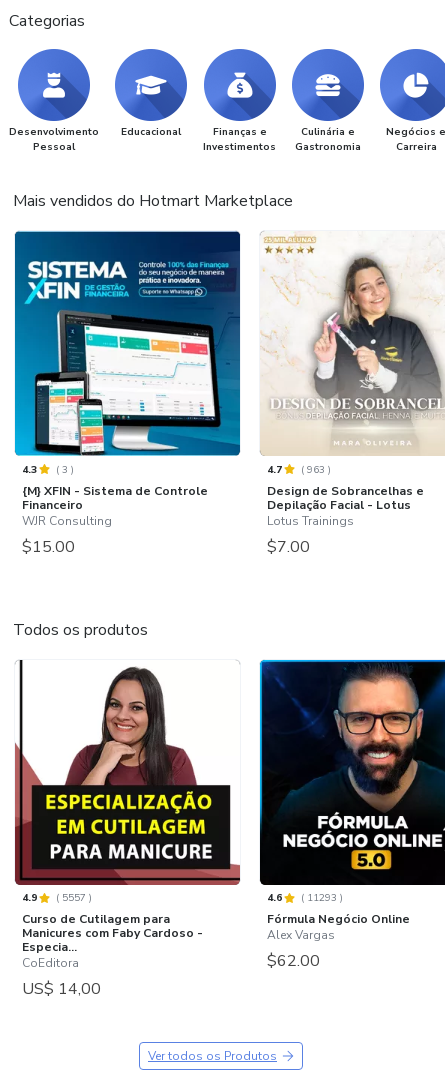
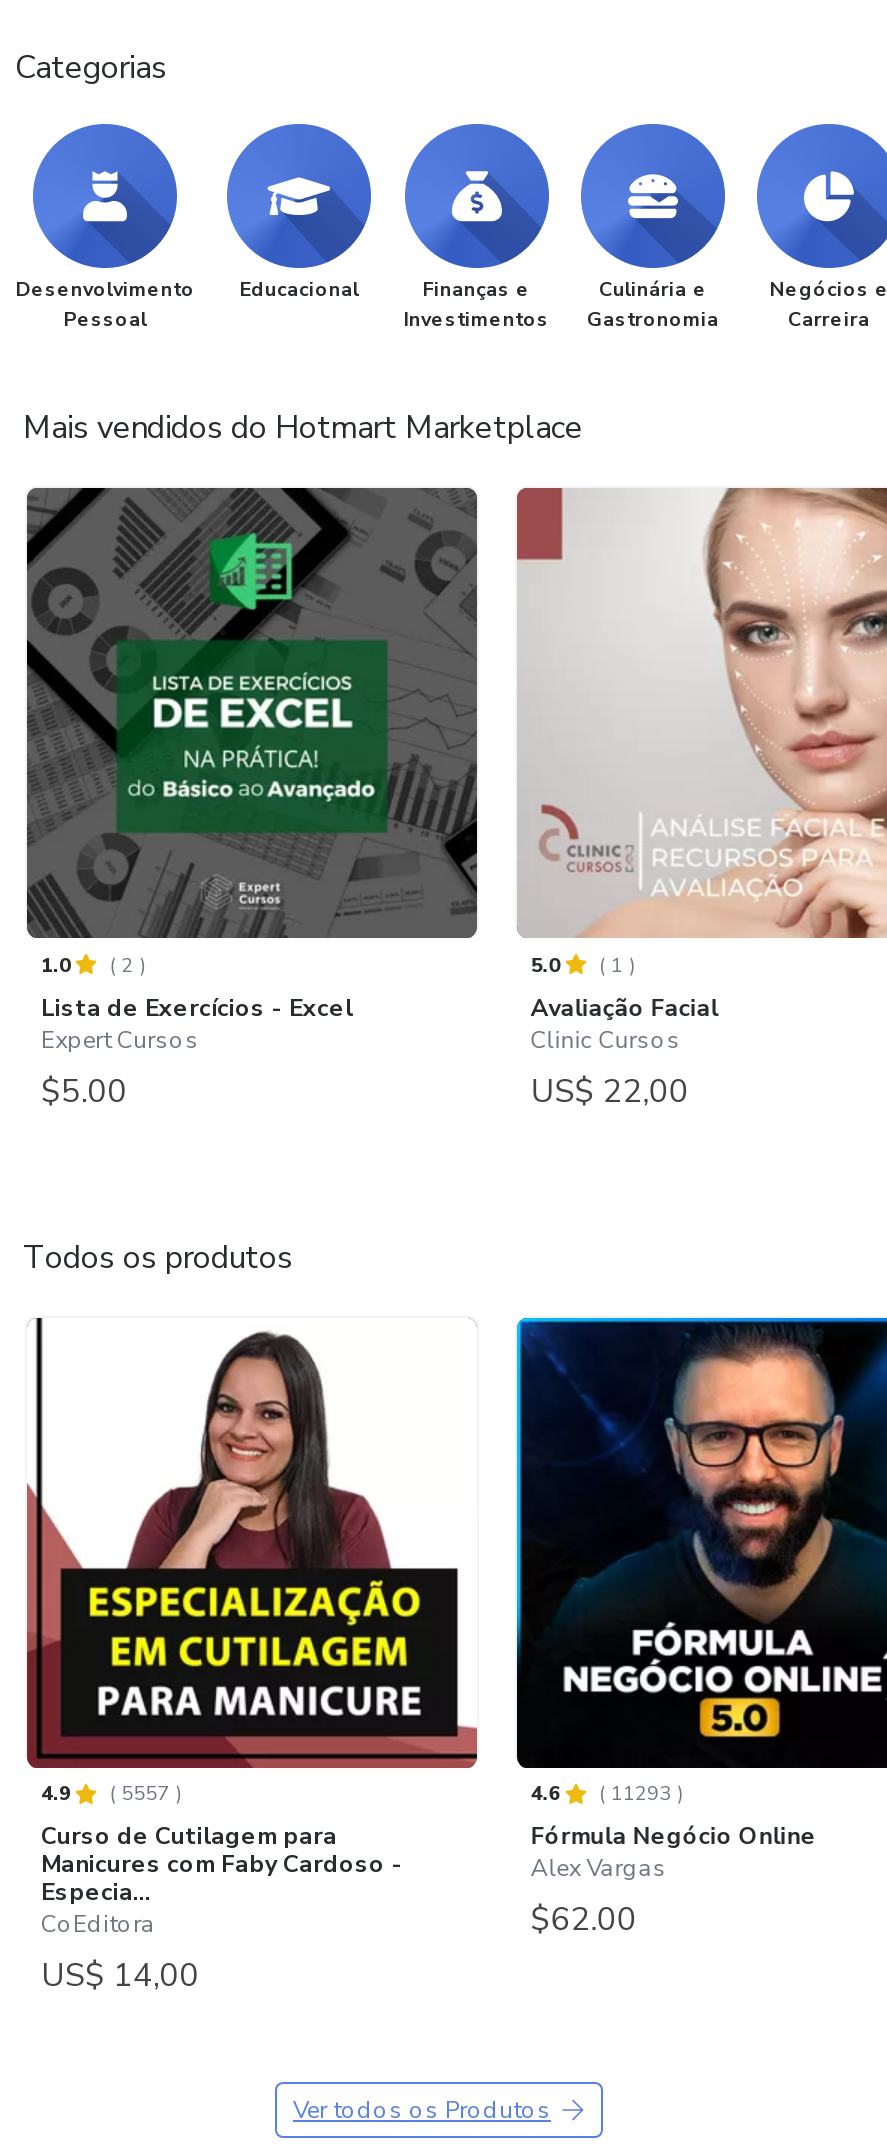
- [image]
- 4.3
- (3)
- {M} XFIN - Sistema de Controle
- Financeiro
- WJR Consulting
- $15.00
+ [image]
+ 1.0
+ (2)
+ Lista de Exercícios - Excel
+ Expert Cursos
+ $5.00

- [image]
- 4.7
- (963)
- Design de Sobrancelhas e
- Depilação Facial - Lotus
- Lotus Trainings
- $7.00
+ [image]
+ 5.0
+ (1)
+ Avaliação Facial
+ Clinic Cursos
+ US$ 22,00
